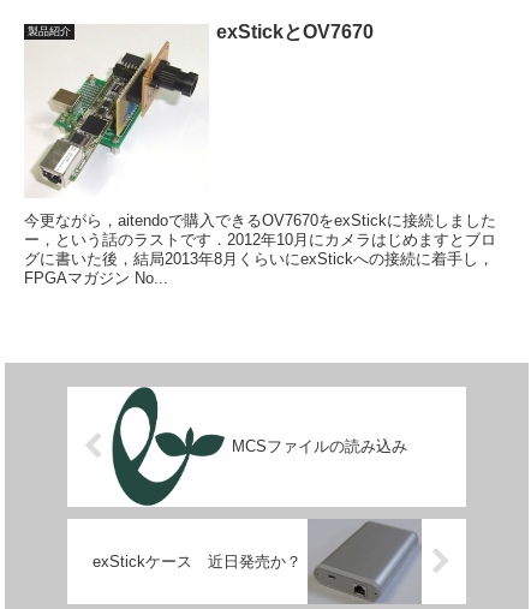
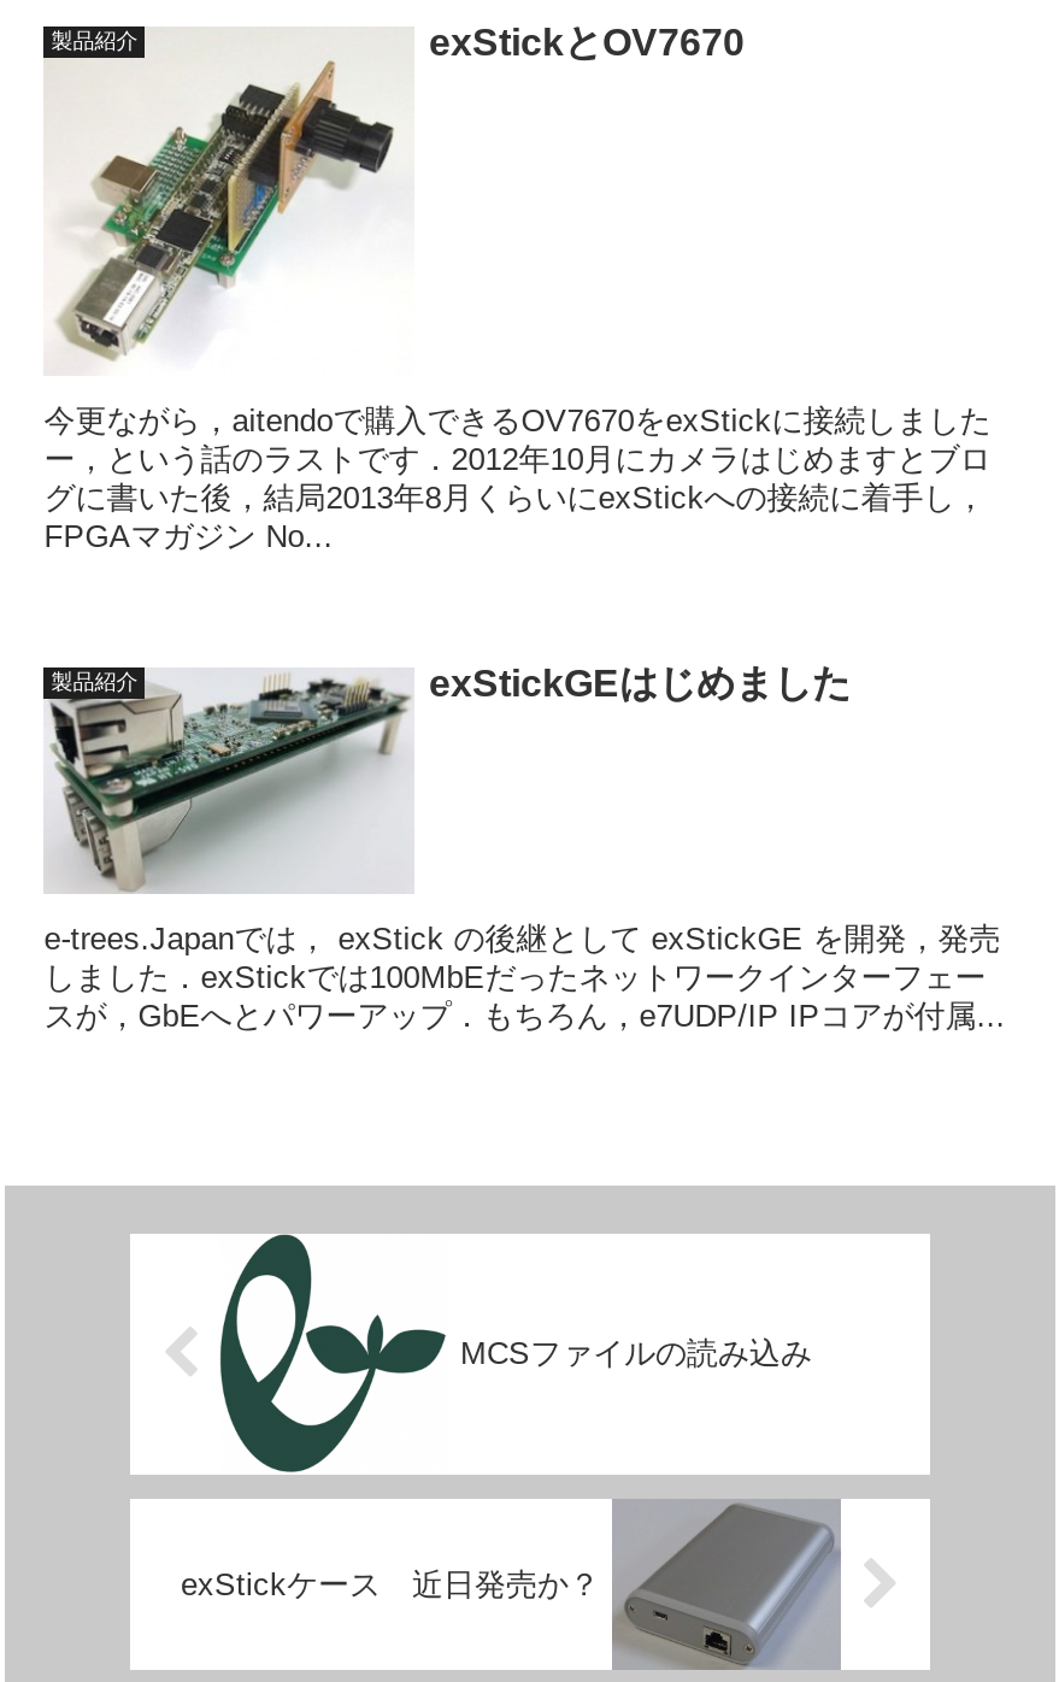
+ [image]
+ 製品紹介
+ exStickGEはじめました

+ e-trees.Japanでは， exStick の後継として exStickGE を開発，発売
+ しました．exStickでは100MbEだったネットワークインターフェー
+ スが，GbEへとパワーアップ．もちろん，e7UDP/IP IPコアが付属...
